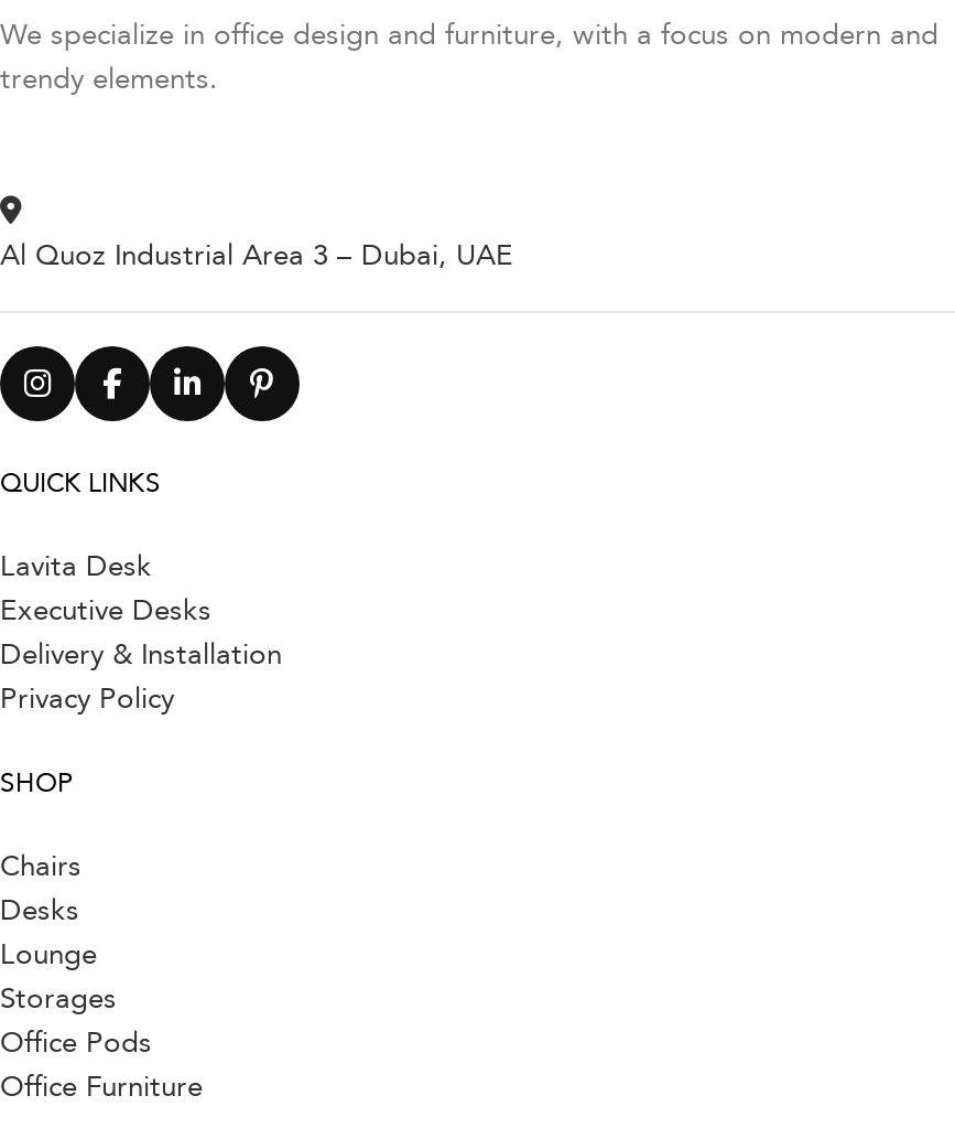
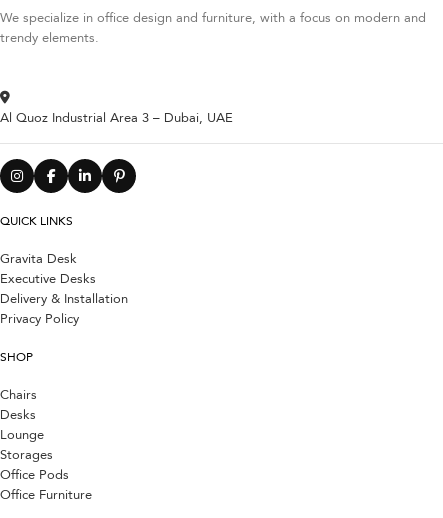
- Lavita Desk
+ Gravita Desk
